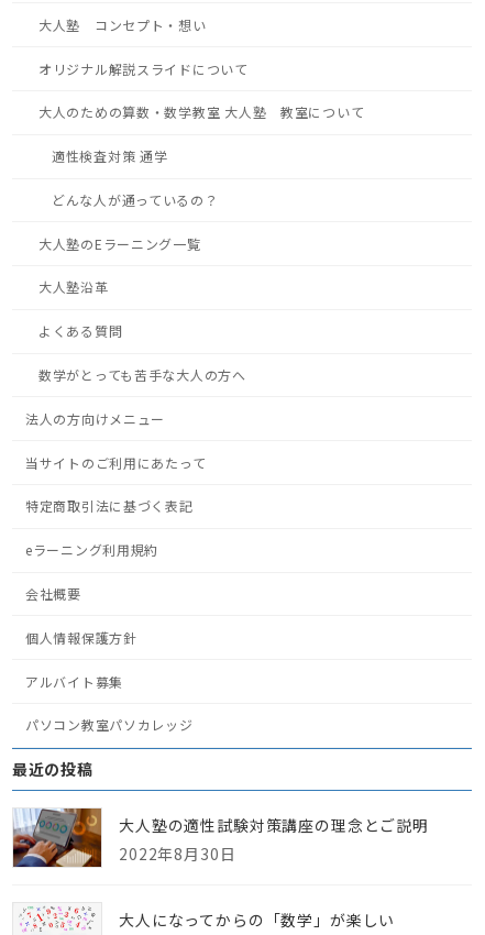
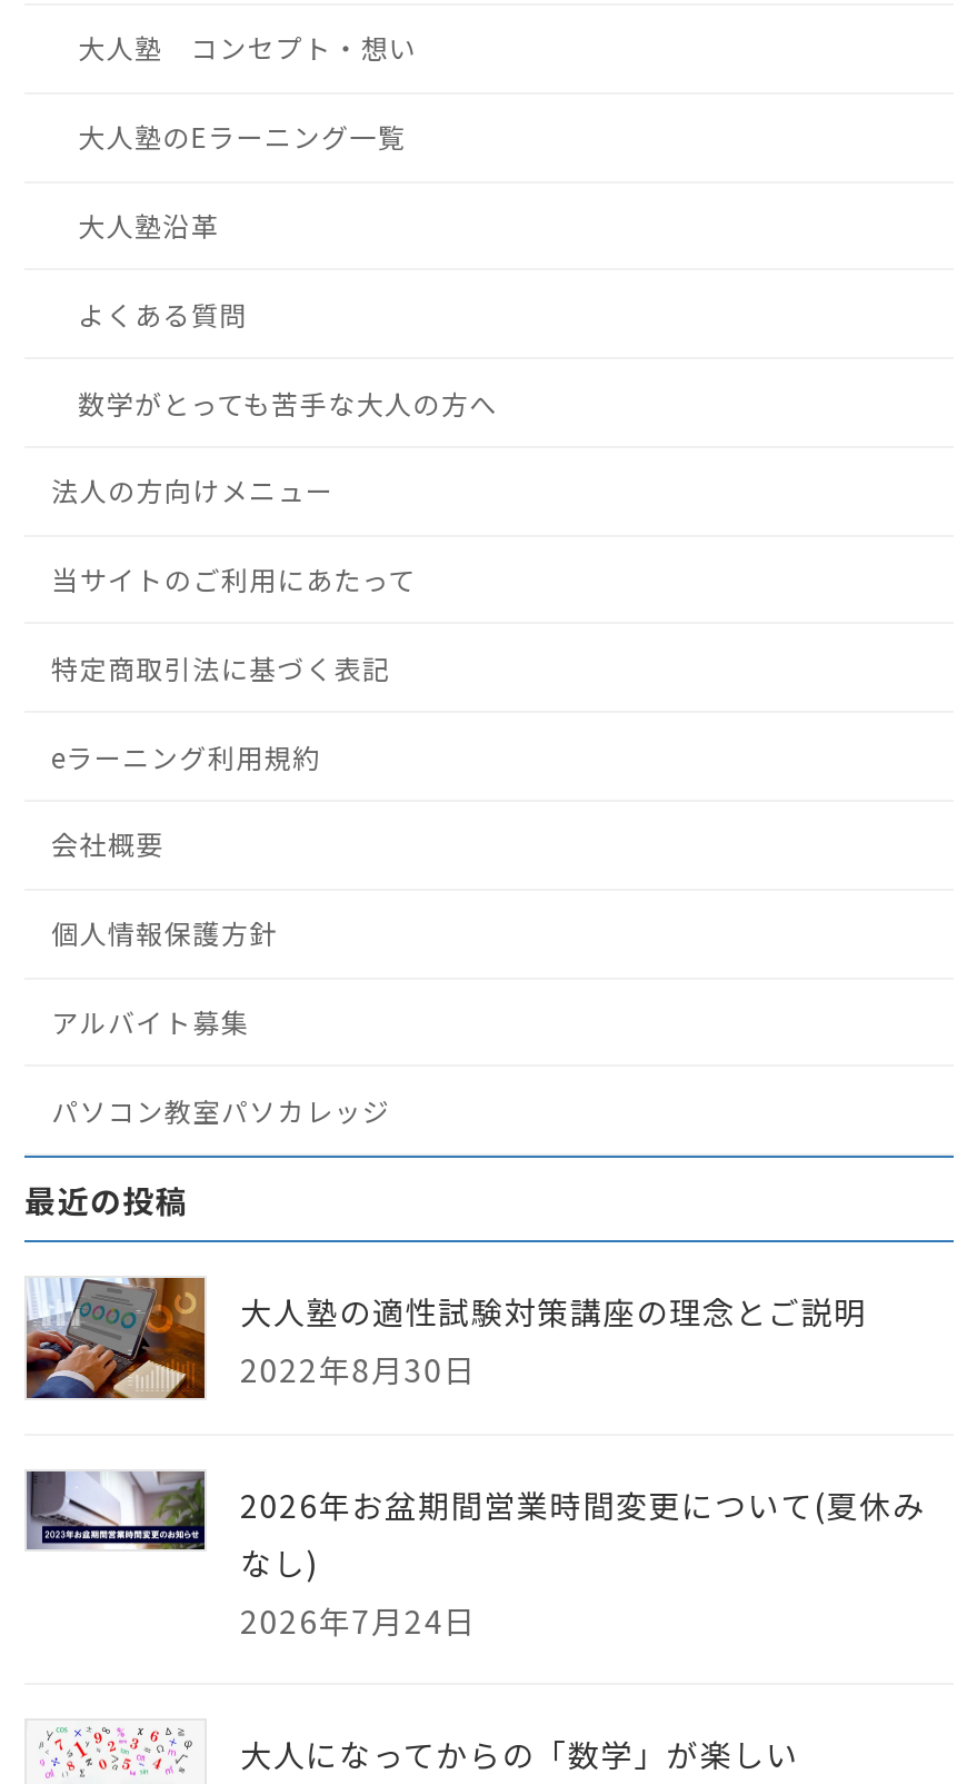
- オリジナル解説スライドについて
- 大人のための算数・数学教室 大人塾 教室について
- 適性検査対策 通学
- どんな人が通っているの？

moved up: [image] | 大人塾のEラーニング一覧 | 大人塾沿革 | ... | 大人塾の適性試験対策講座の理念とご説明 | 2022年8月30日

+ [image]
+ 2026年お盆期間営業時間変更について(夏休み
+ なし)
+ 2026年7月24日
